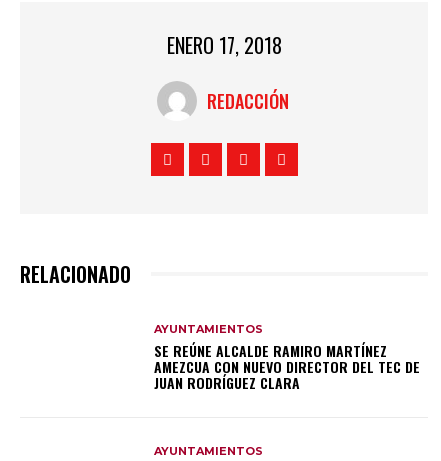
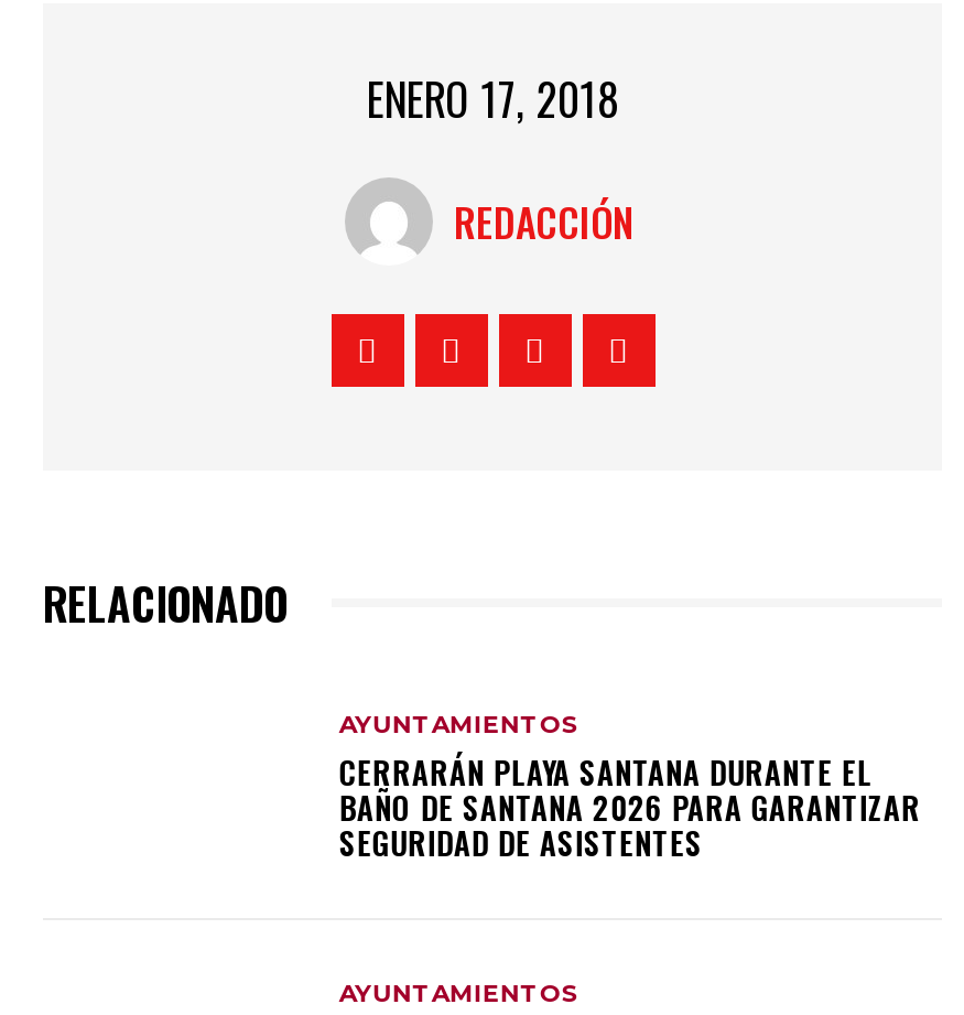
- SE REÚNE ALCALDE RAMIRO MARTÍNEZ
- AMEZCUA CON NUEVO DIRECTOR DEL TEC DE
- JUAN RODRÍGUEZ CLARA
+ CERRARÁN PLAYA SANTANA DURANTE EL
+ BAÑO DE SANTANA 2026 PARA GARANTIZAR
+ SEGURIDAD DE ASISTENTES
